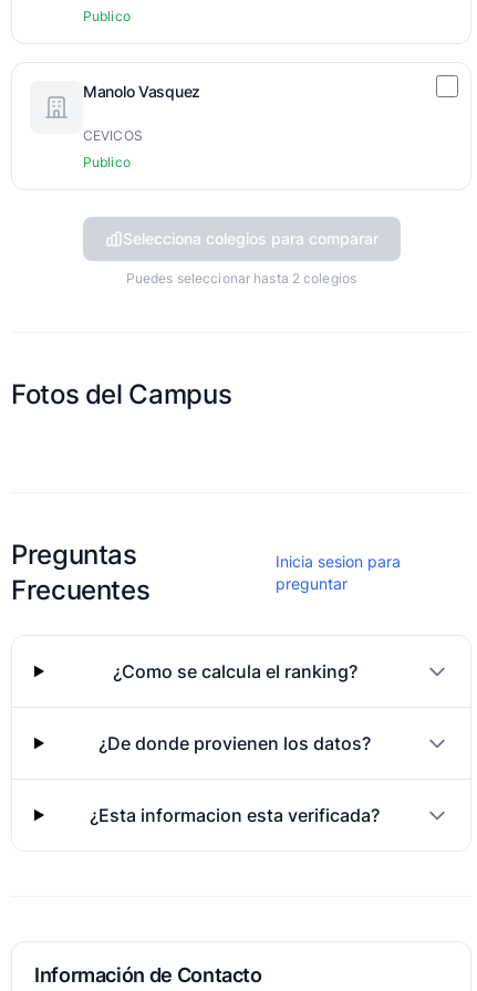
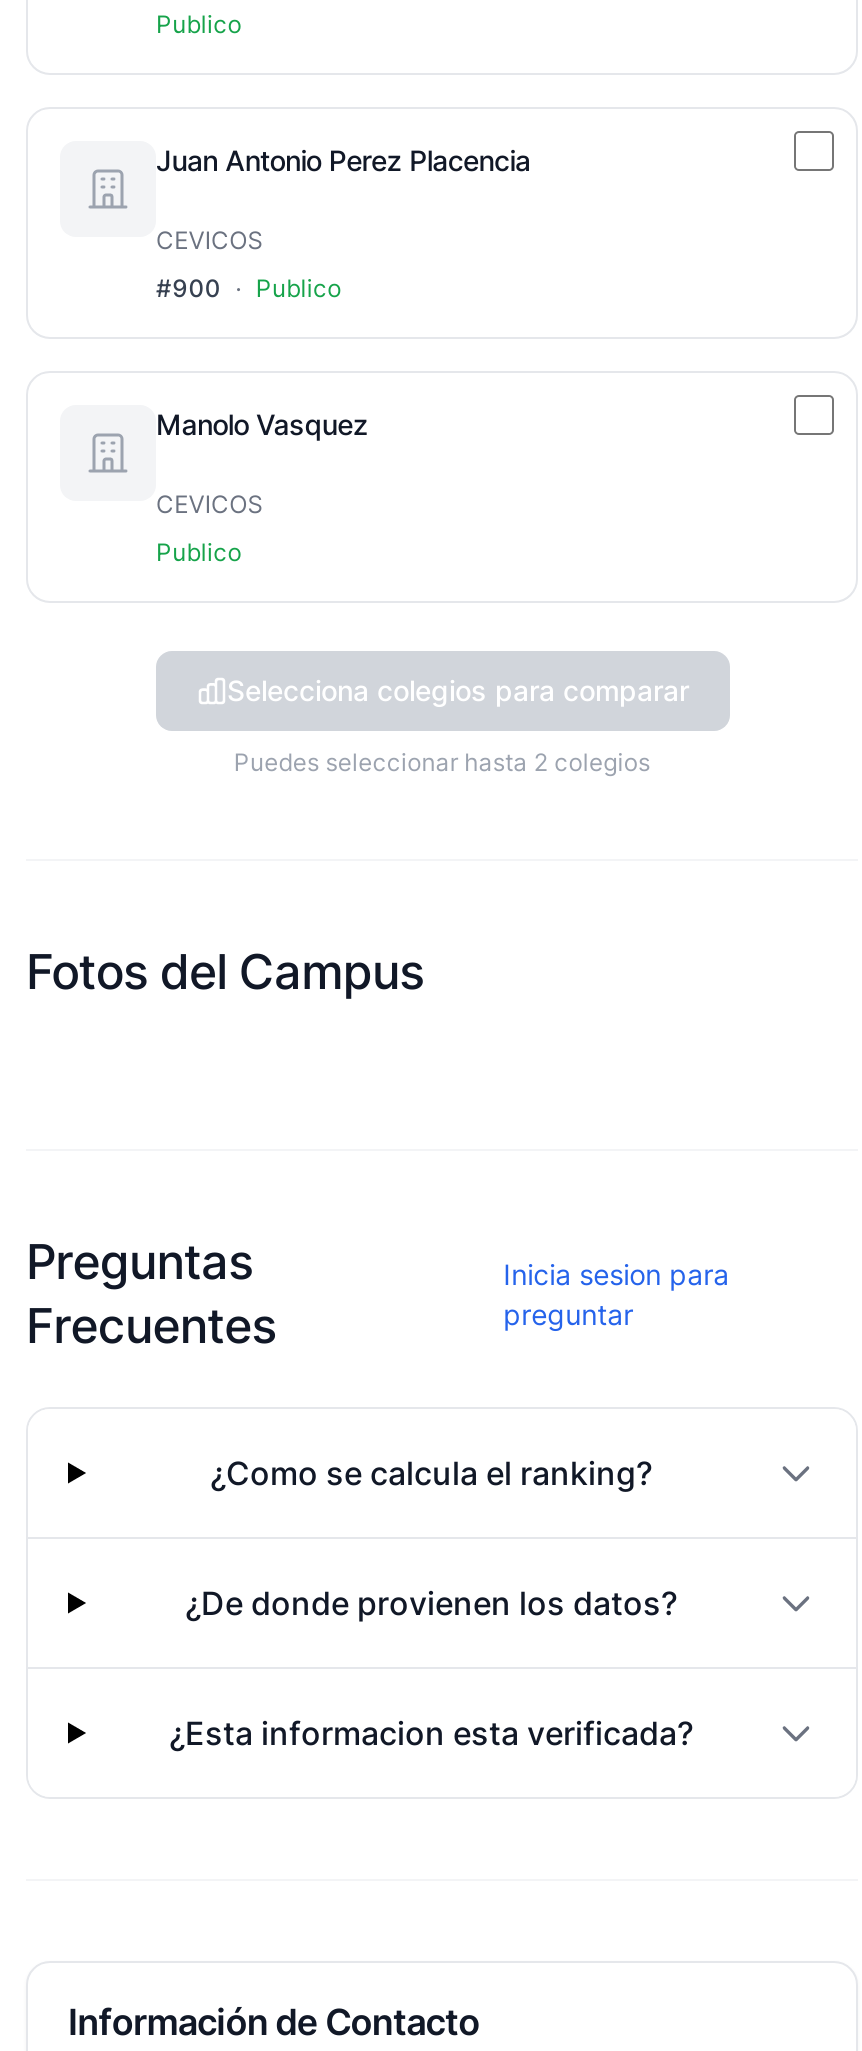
+ Juan Antonio Perez Placencia
+ CEVICOS
+ #900 · Publico
